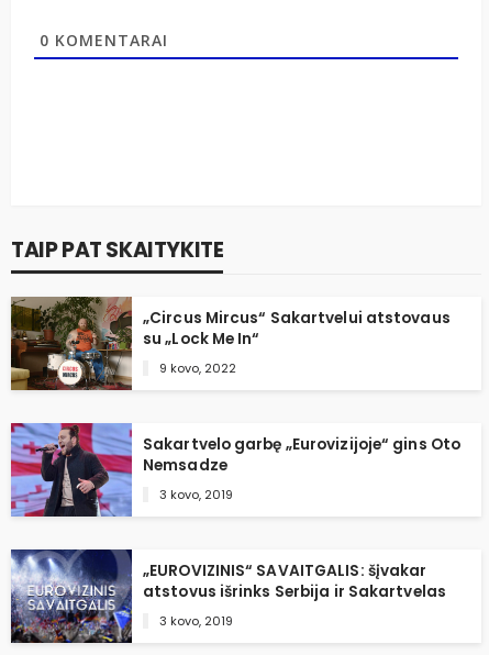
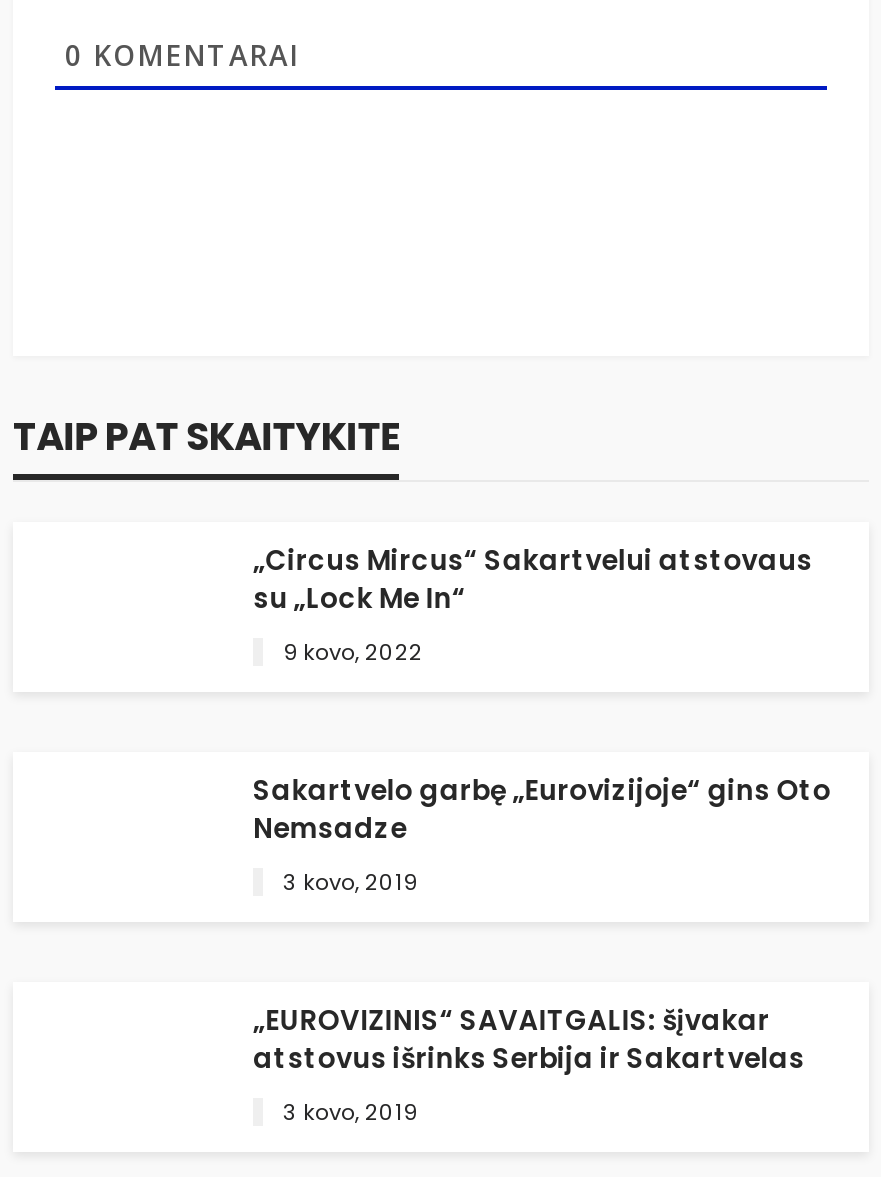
- [image]

- [image]

- [image]
